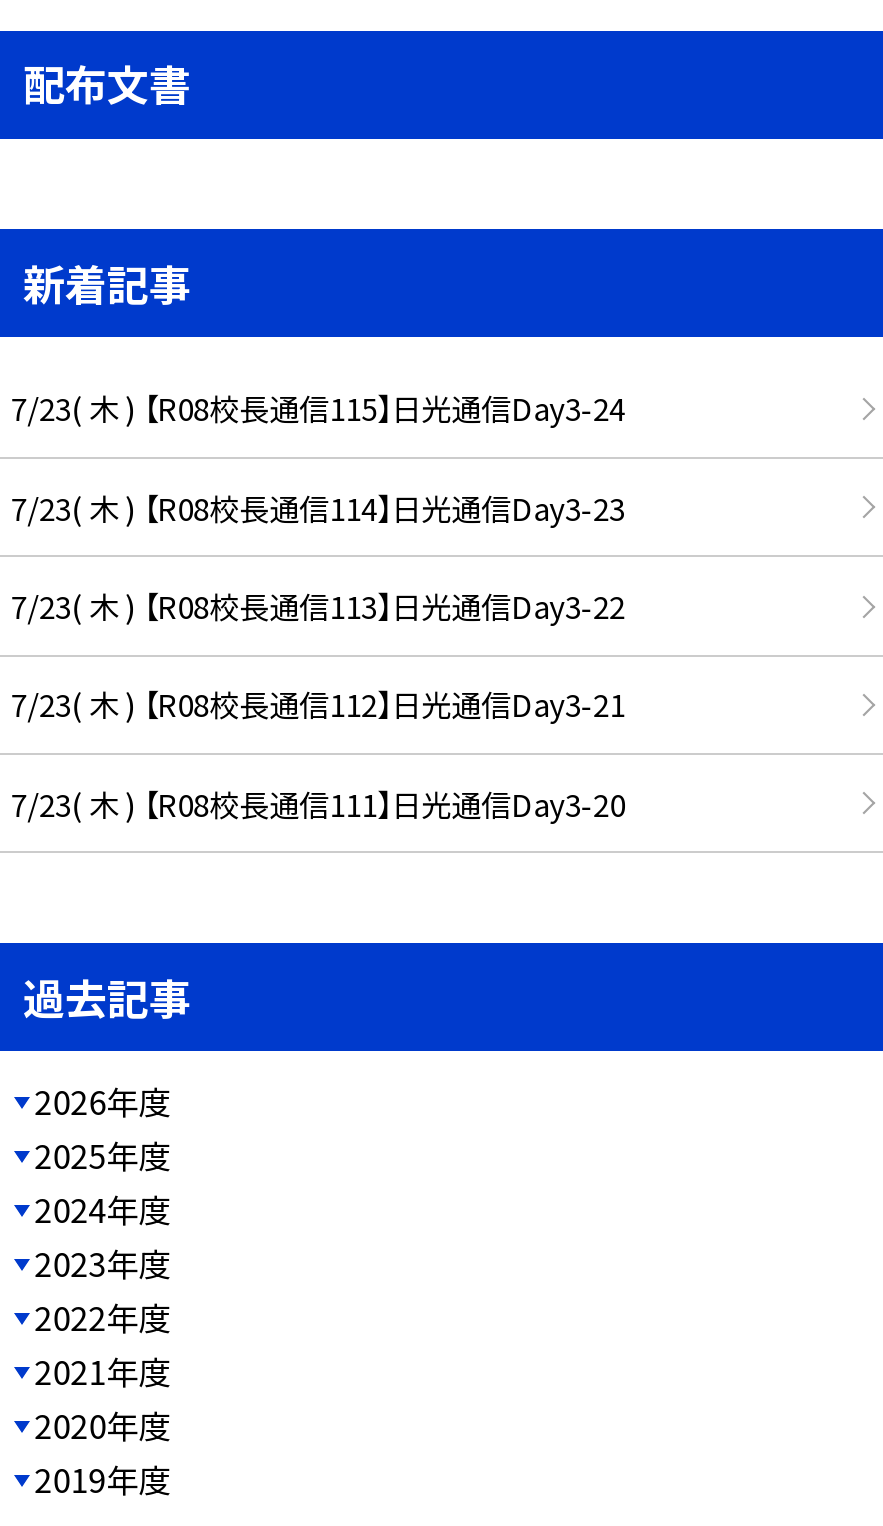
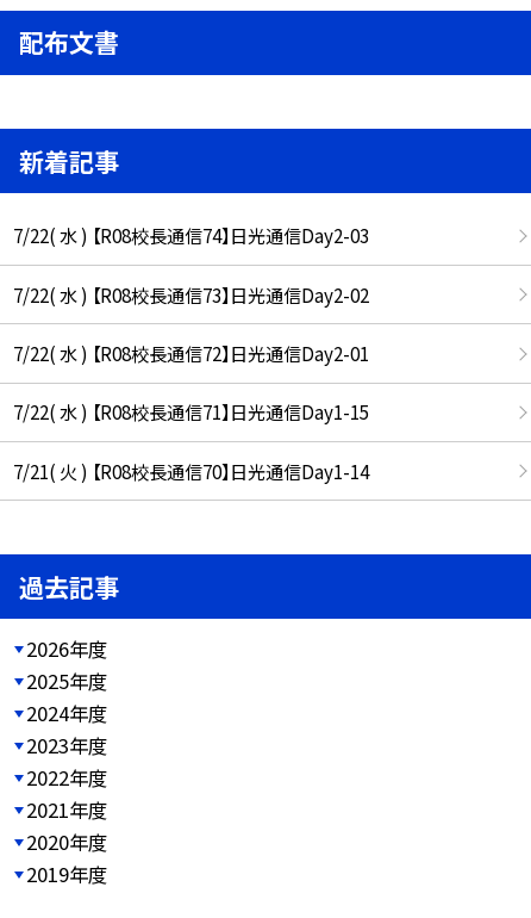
- 7/23( 木 ) 【R08校長通信115】日光通信Day3-24
+ 7/22( 水 ) 【R08校長通信74】日光通信Day2-03

- 7/23( 木 ) 【R08校長通信114】日光通信Day3-23
+ 7/22( 水 ) 【R08校長通信73】日光通信Day2-02

- 7/23( 木 ) 【R08校長通信113】日光通信Day3-22
+ 7/22( 水 ) 【R08校長通信72】日光通信Day2-01

- 7/23( 木 ) 【R08校長通信112】日光通信Day3-21
+ 7/22( 水 ) 【R08校長通信71】日光通信Day1-15

- 7/23( 木 ) 【R08校長通信111】日光通信Day3-20
+ 7/21( 火 ) 【R08校長通信70】日光通信Day1-14
